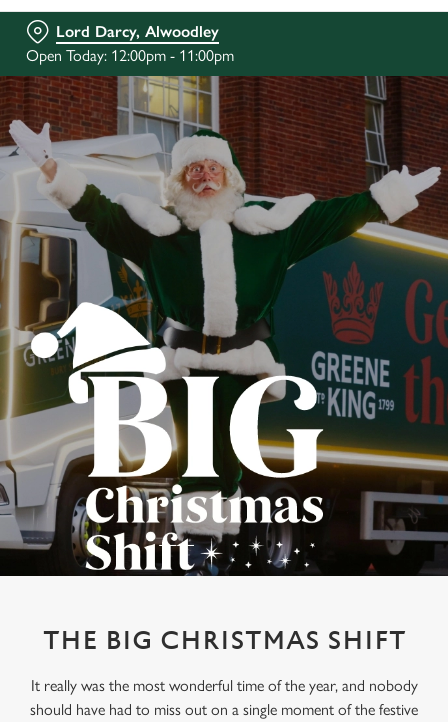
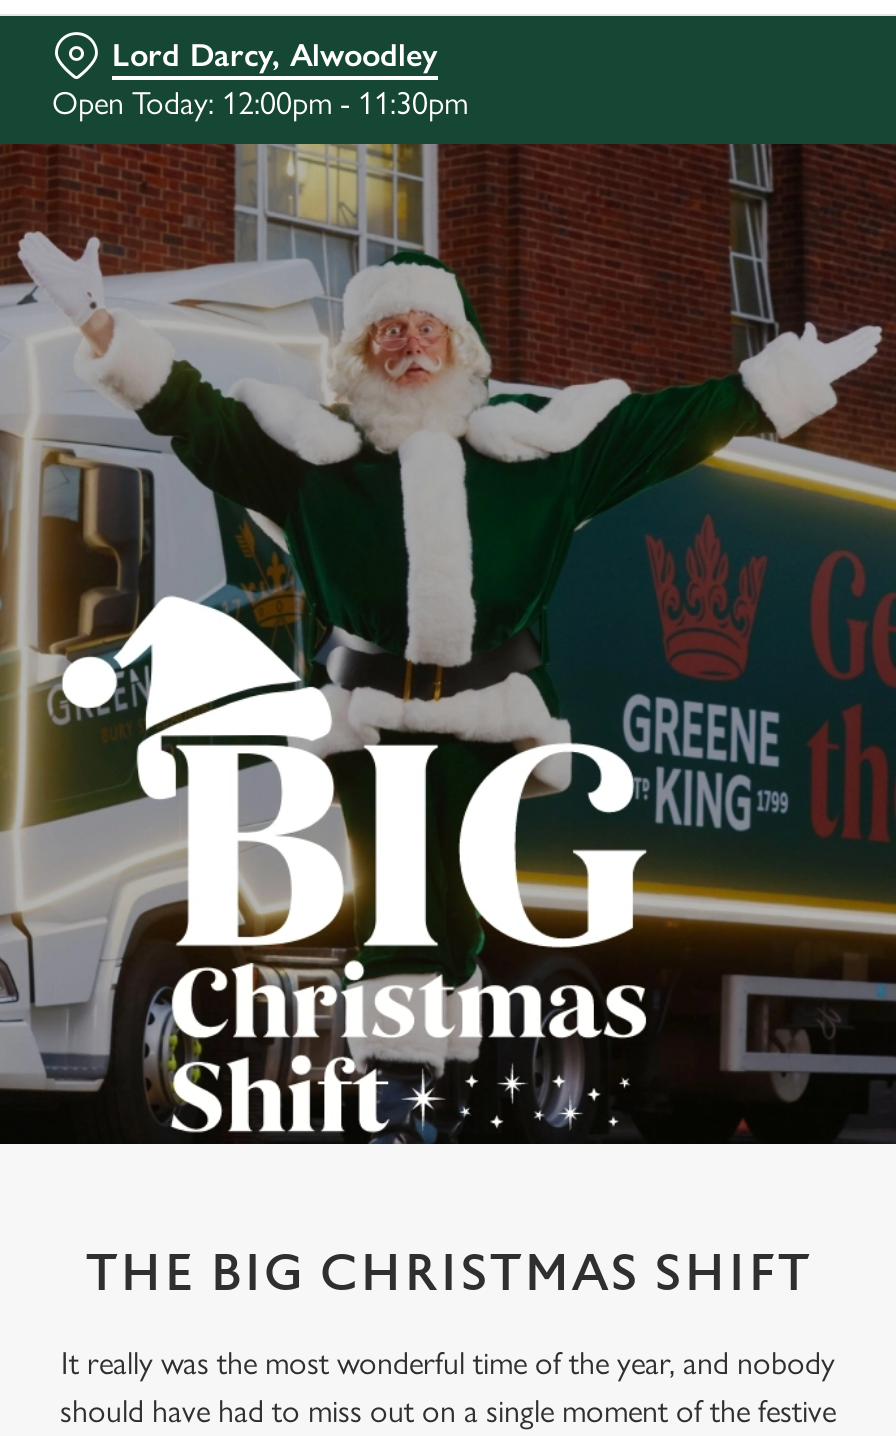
- Open Today: 12:00pm - 11:00pm
+ Open Today: 12:00pm - 11:30pm
